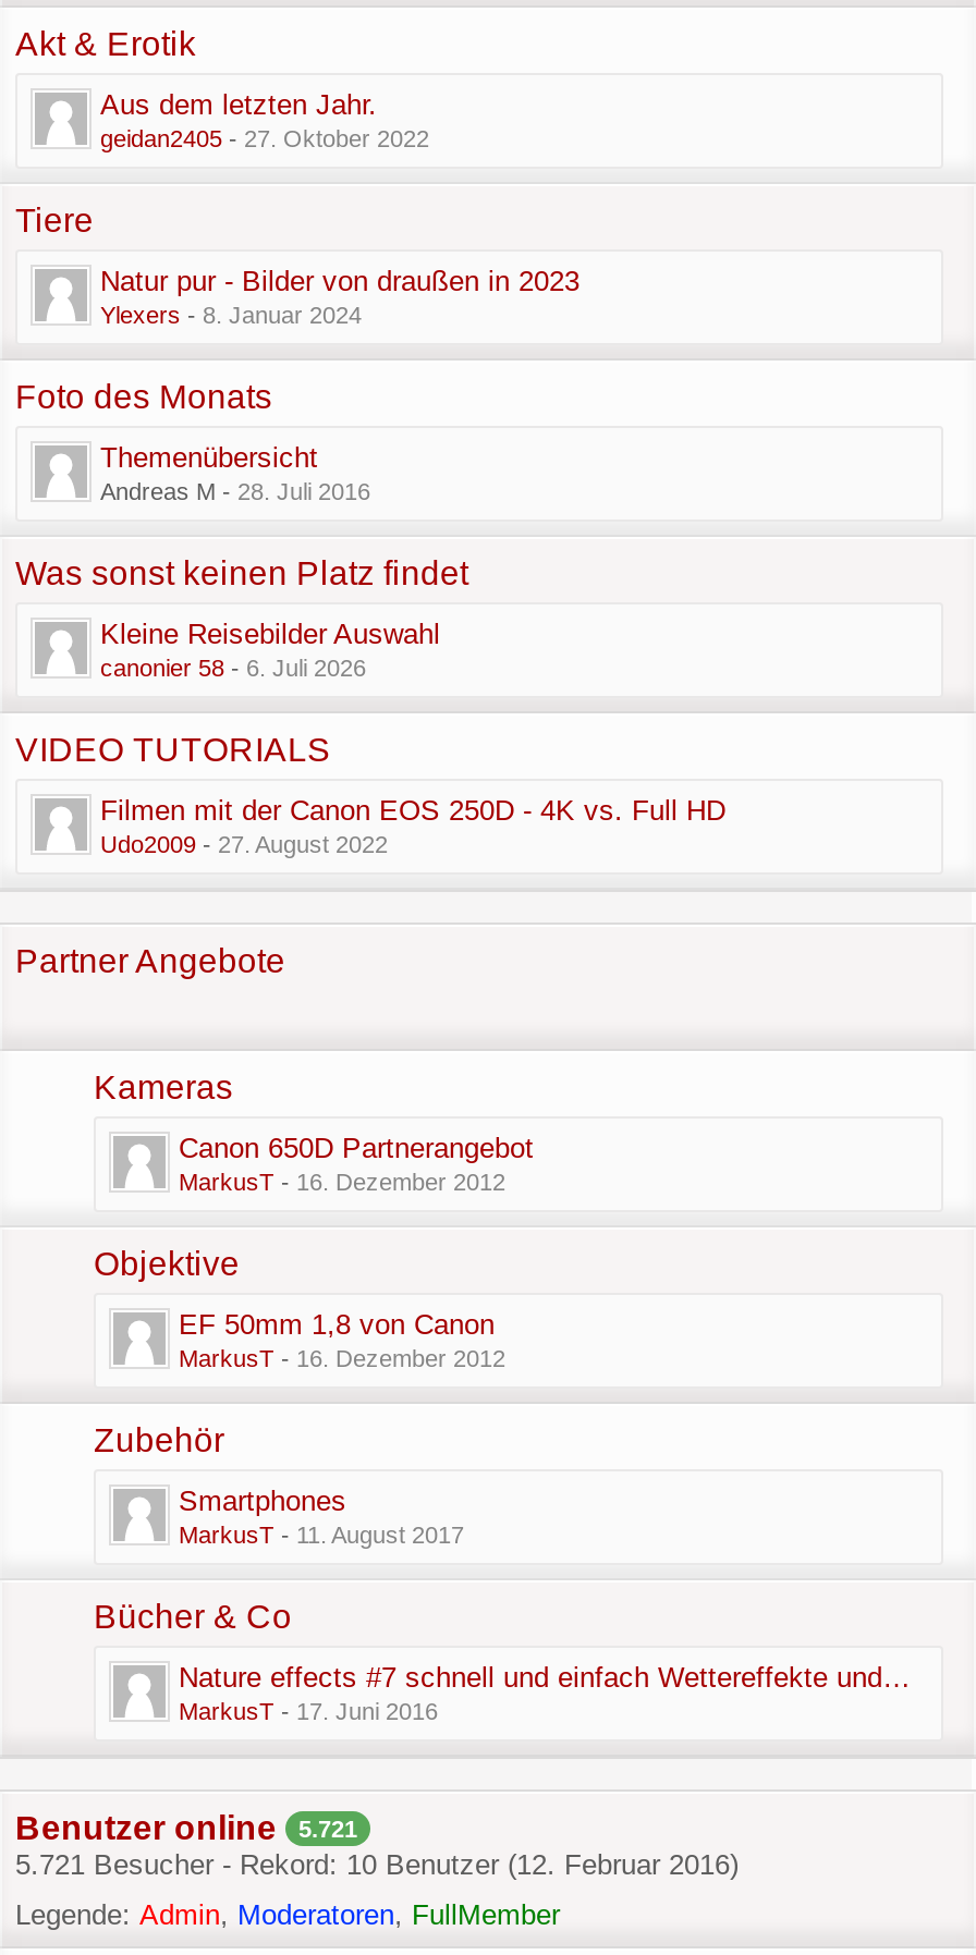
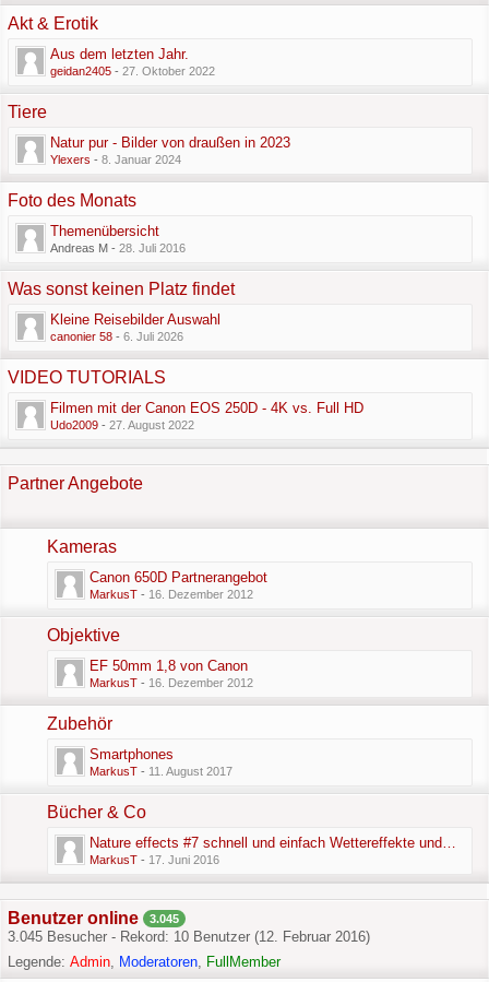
- Benutzer online 5.721
+ Benutzer online 3.045

- 5.721 Besucher - Rekord: 10 Benutzer (12. Februar 2016)
+ 3.045 Besucher - Rekord: 10 Benutzer (12. Februar 2016)
